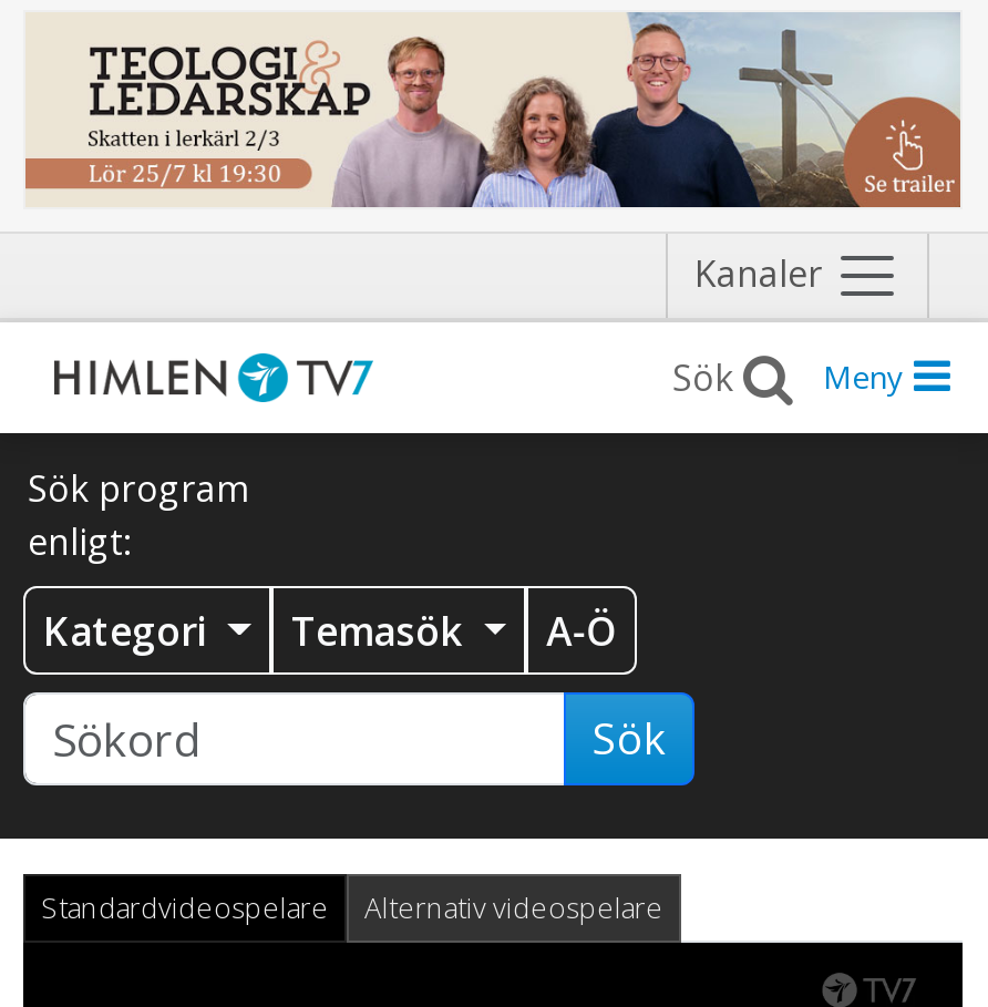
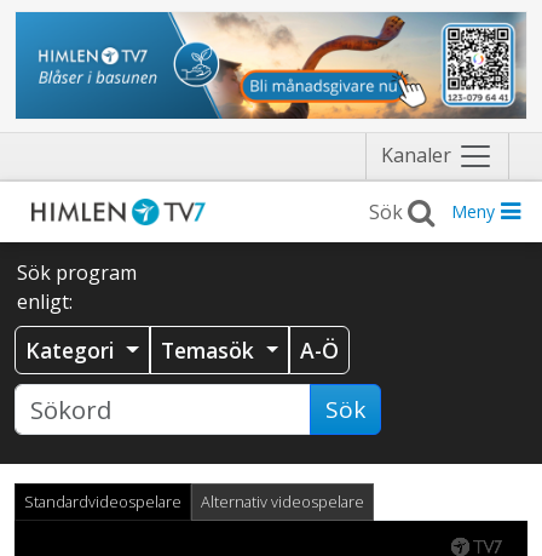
- [image]
+ [image]
